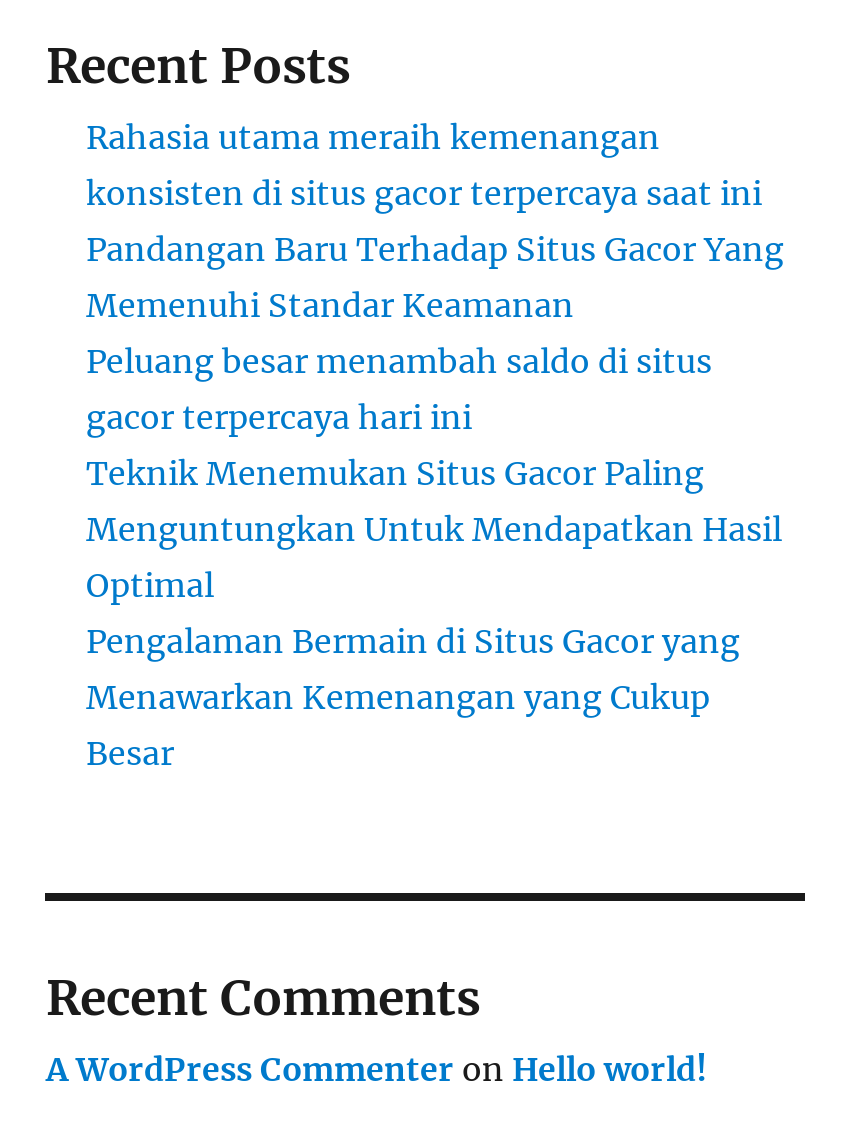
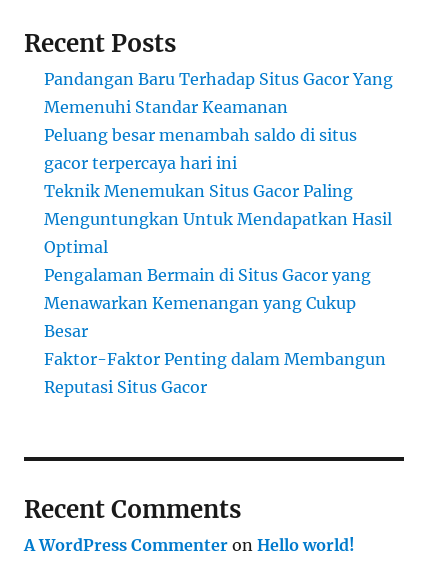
- Rahasia utama meraih kemenangan
- konsisten di situs gacor terpercaya saat ini

moved up: Pandangan Baru Terhadap Situs Gacor Yang | Memenuhi Standar Keamanan | Peluang besar menambah saldo di situs | ... | Menawarkan Kemenangan yang Cukup | Besar

+ Faktor-Faktor Penting dalam Membangun
+ Reputasi Situs Gacor
